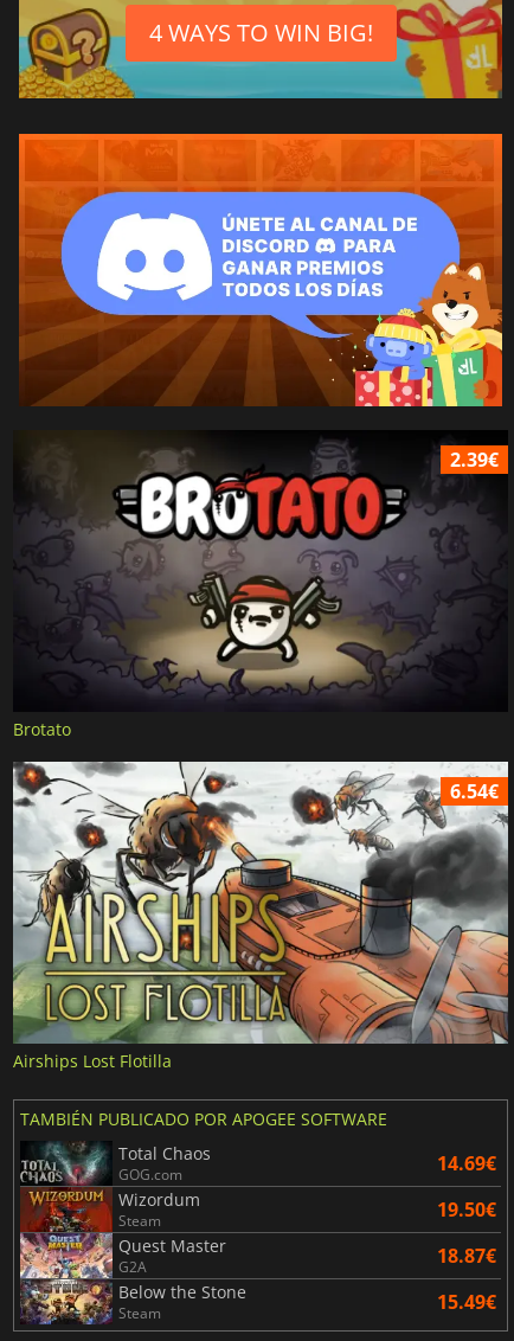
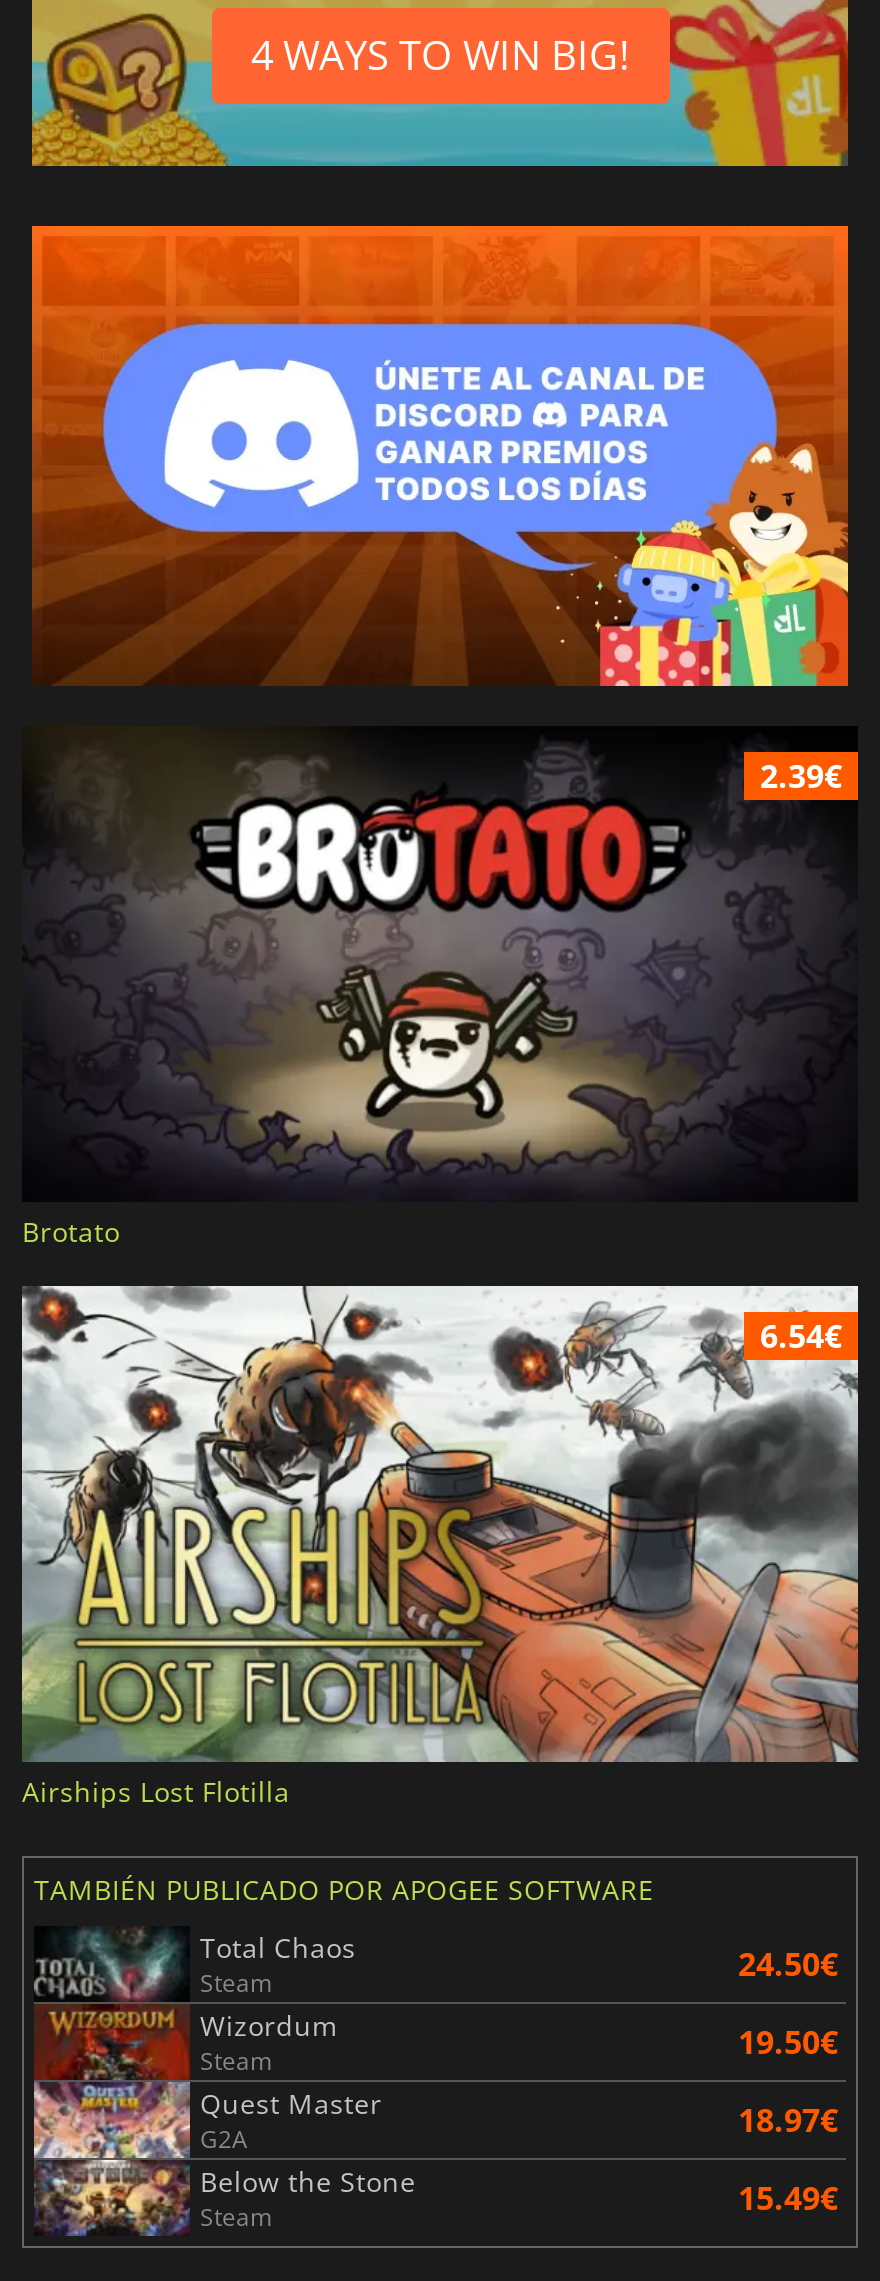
- GOG.com
- 14.69€
+ Steam
+ 24.50€

- 18.87€
+ 18.97€
